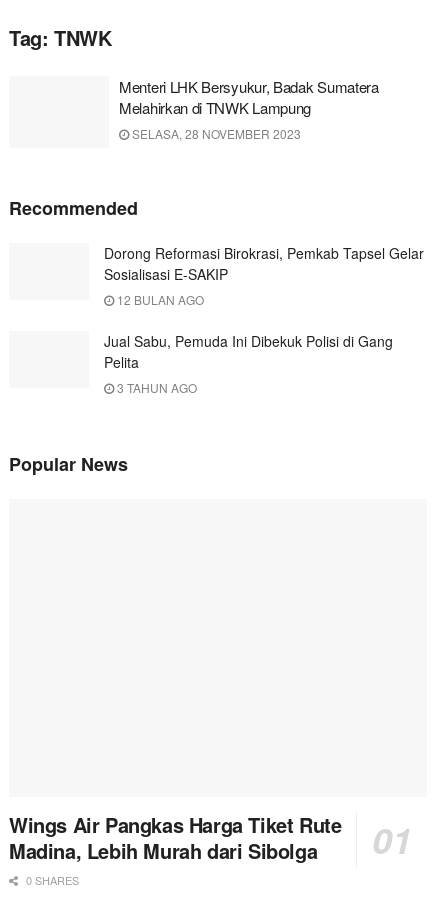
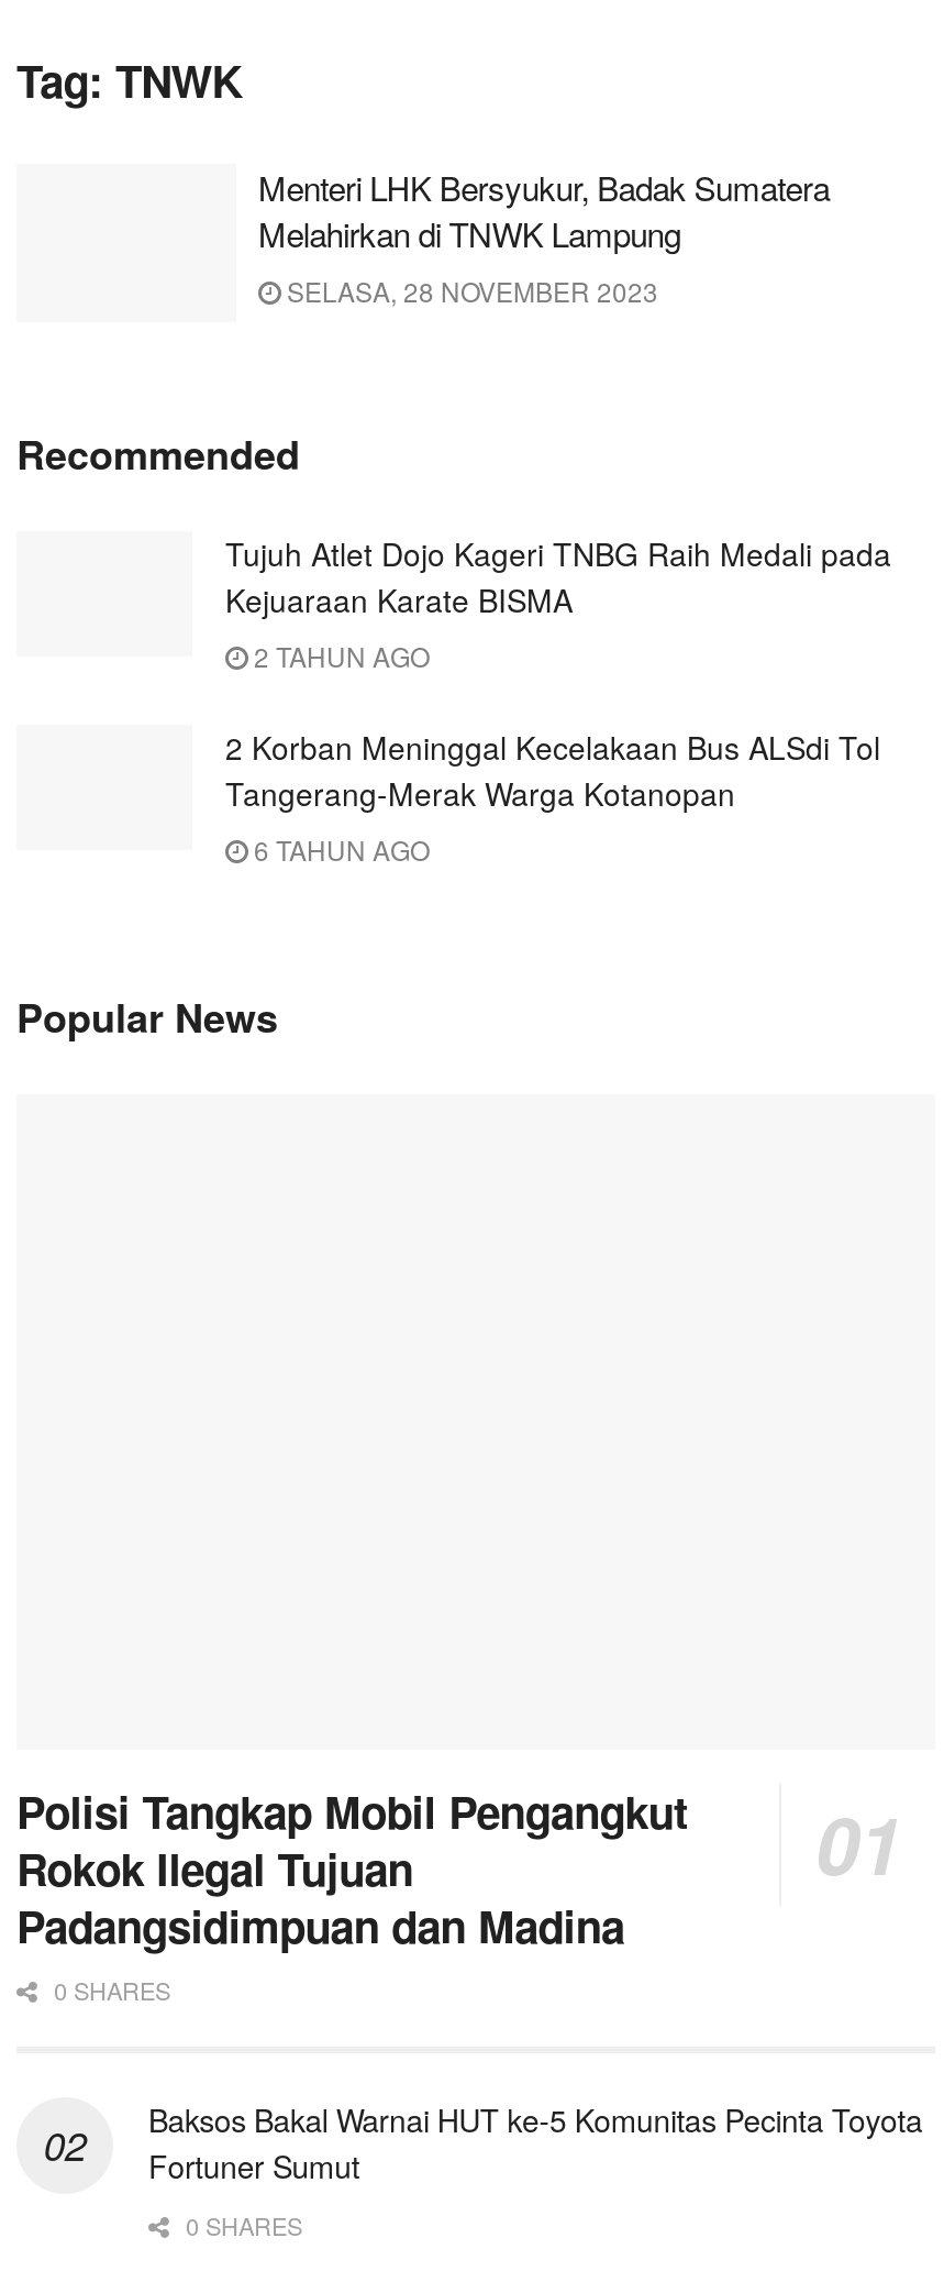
- Dorong Reformasi Birokrasi, Pemkab Tapsel Gelar
- Sosialisasi E-SAKIP
- 12 BULAN AGO
+ Tujuh Atlet Dojo Kageri TNBG Raih Medali pada
+ Kejuaraan Karate BISMA
+ 2 TAHUN AGO

- Jual Sabu, Pemuda Ini Dibekuk Polisi di Gang
- Pelita
- 3 TAHUN AGO
+ 2 Korban Meninggal Kecelakaan Bus ALSdi Tol
+ Tangerang-Merak Warga Kotanopan
+ 6 TAHUN AGO

- Wings Air Pangkas Harga Tiket Rute
- Madina, Lebih Murah dari Sibolga
+ Polisi Tangkap Mobil Pengangkut
+ Rokok Ilegal Tujuan
+ Padangsidimpuan dan Madina
+ 0 SHARES
+ Baksos Bakal Warnai HUT ke-5 Komunitas Pecinta Toyota
+ Fortuner Sumut
